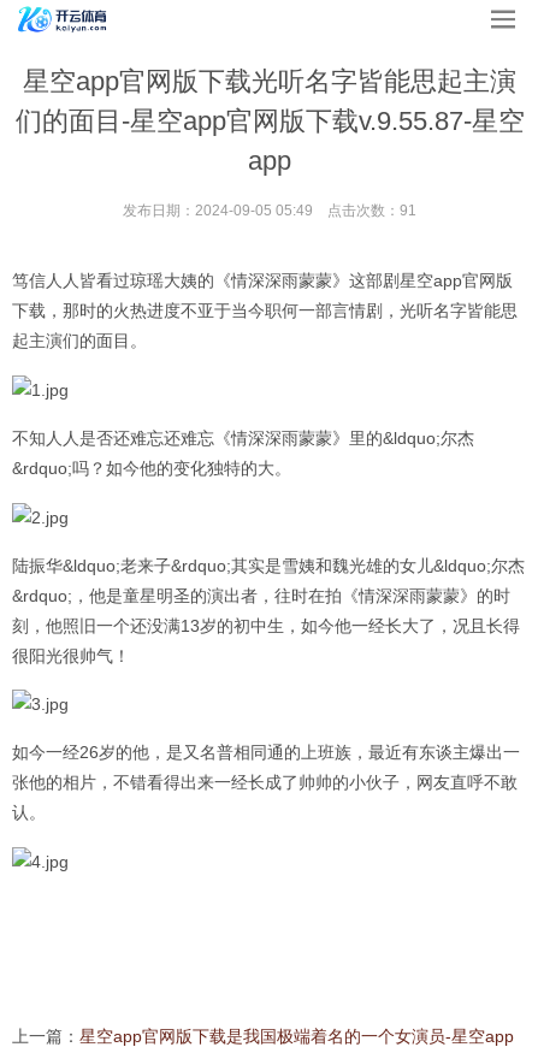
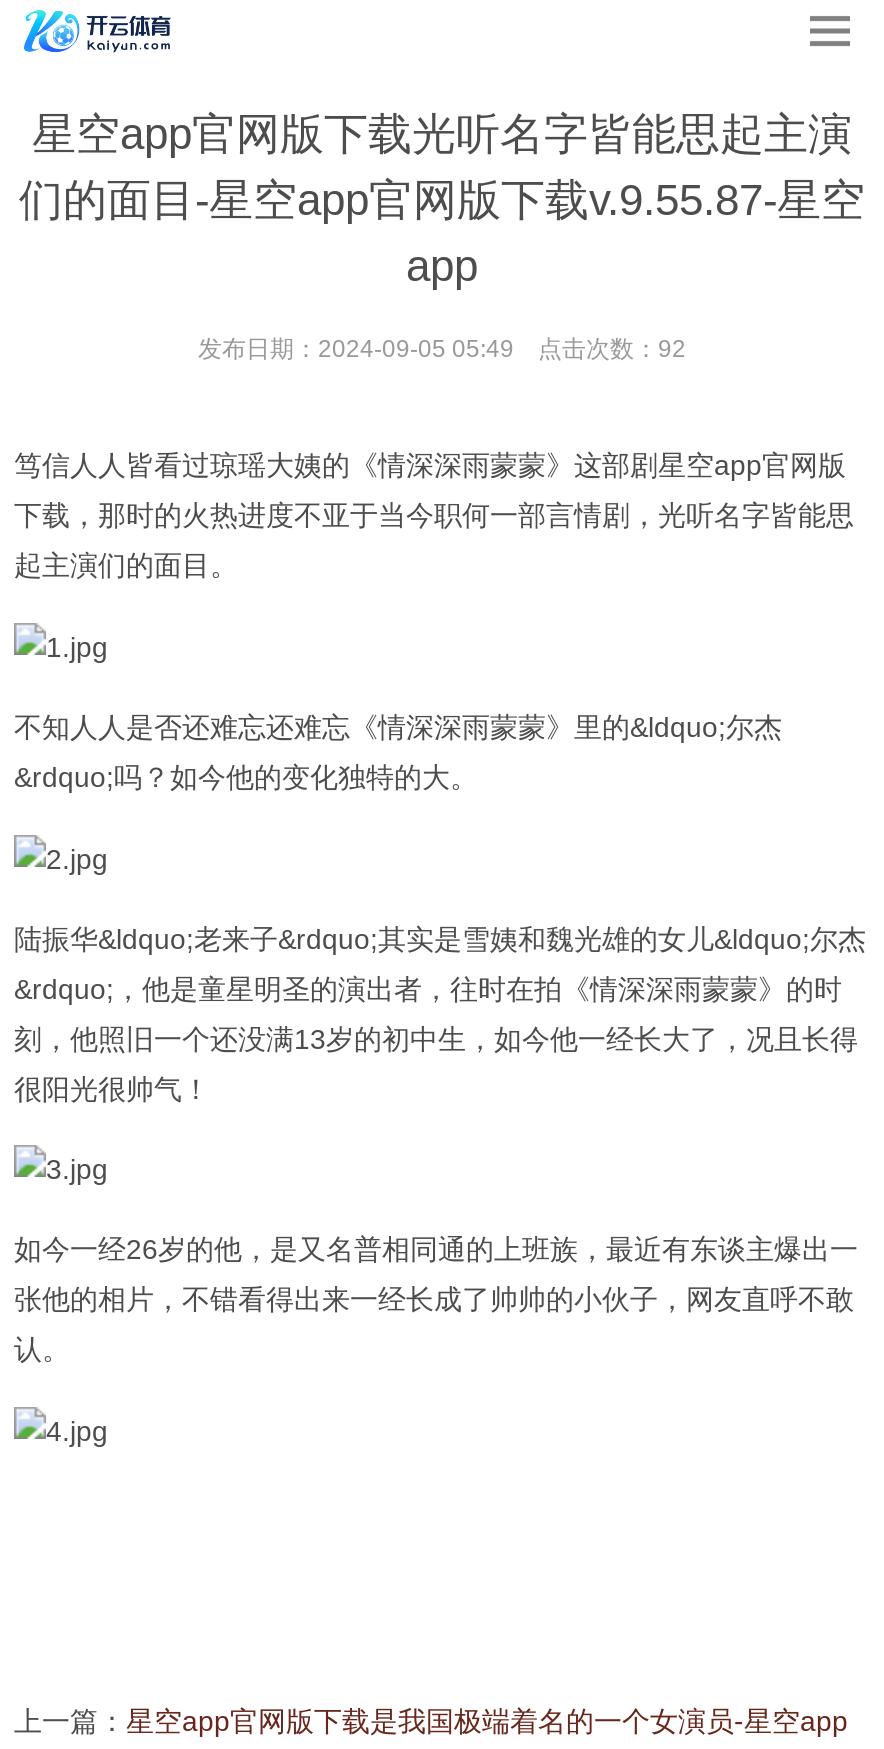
- 发布日期：2024-09-05 05:49 点击次数：91
+ 发布日期：2024-09-05 05:49 点击次数：92
